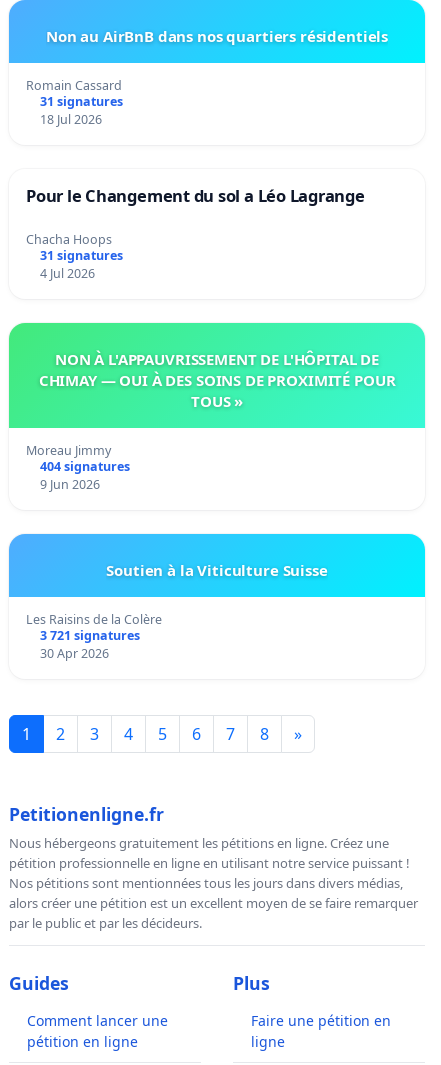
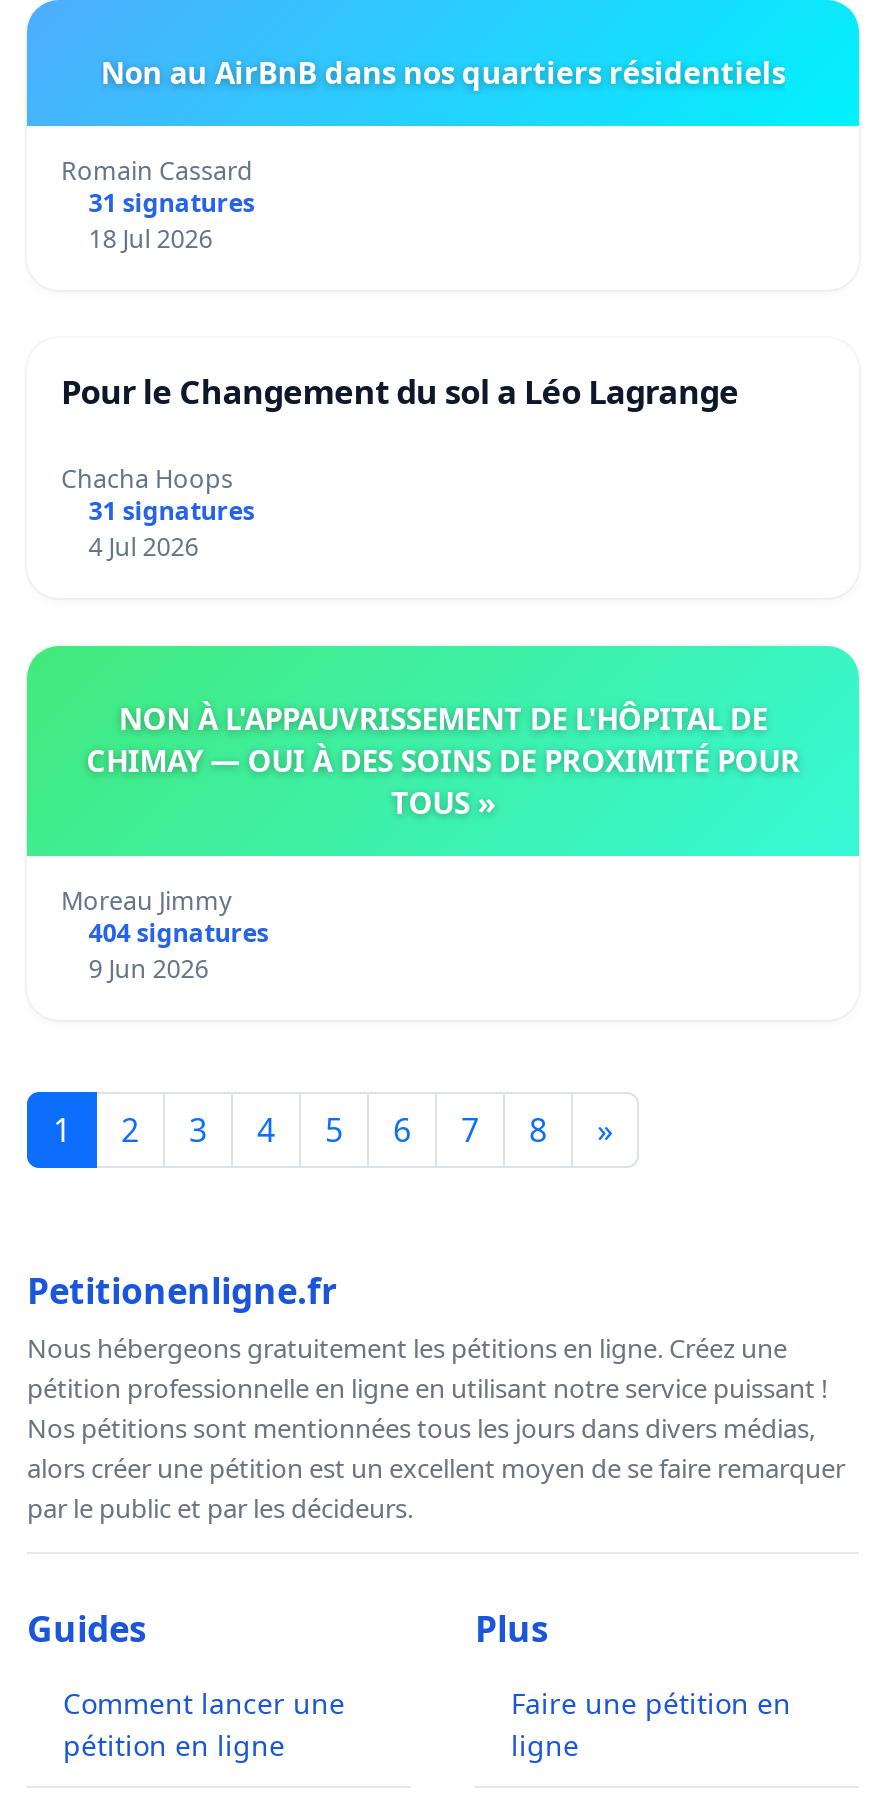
- Soutien à la Viticulture Suisse
- Les Raisins de la Colère
- 3 721 signatures
- 30 Apr 2026
